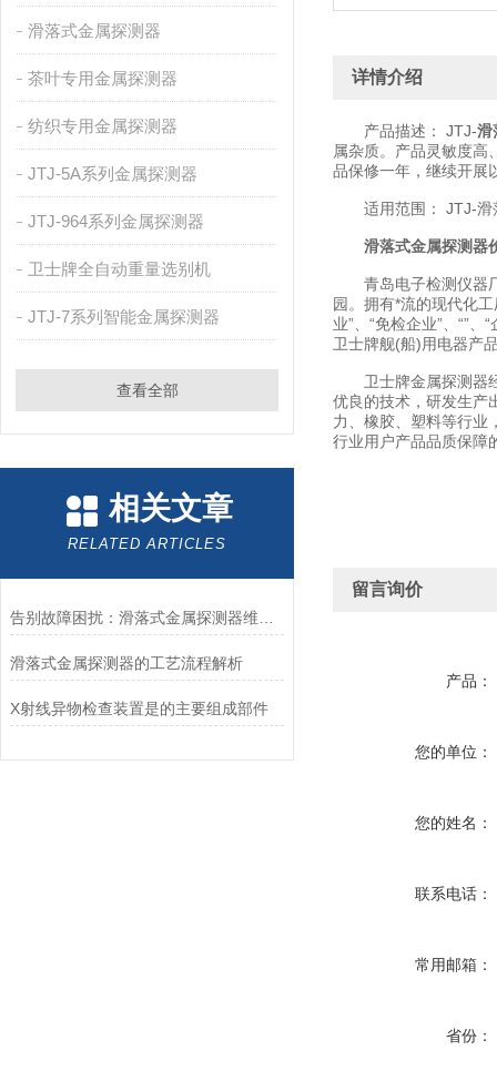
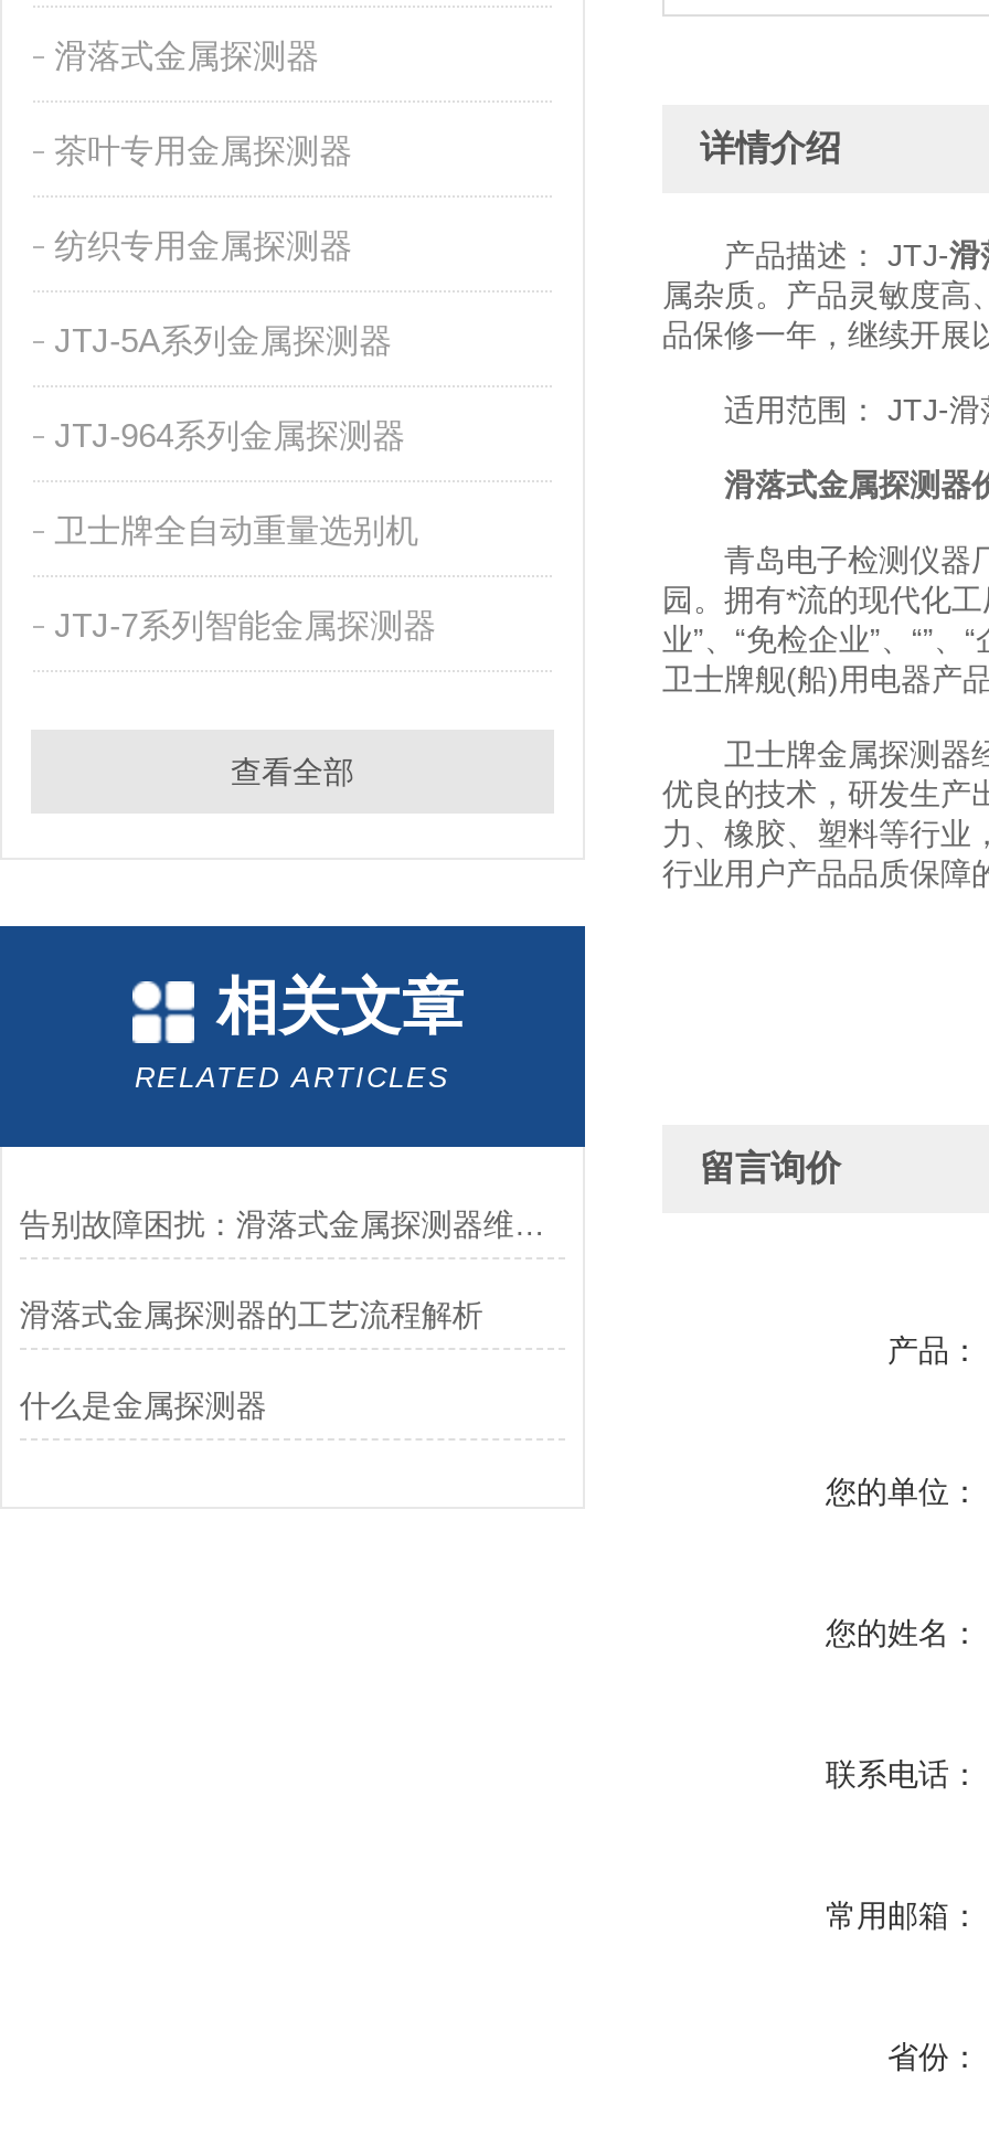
- X射线异物检查装置是的主要组成部件
+ 什么是金属探测器
